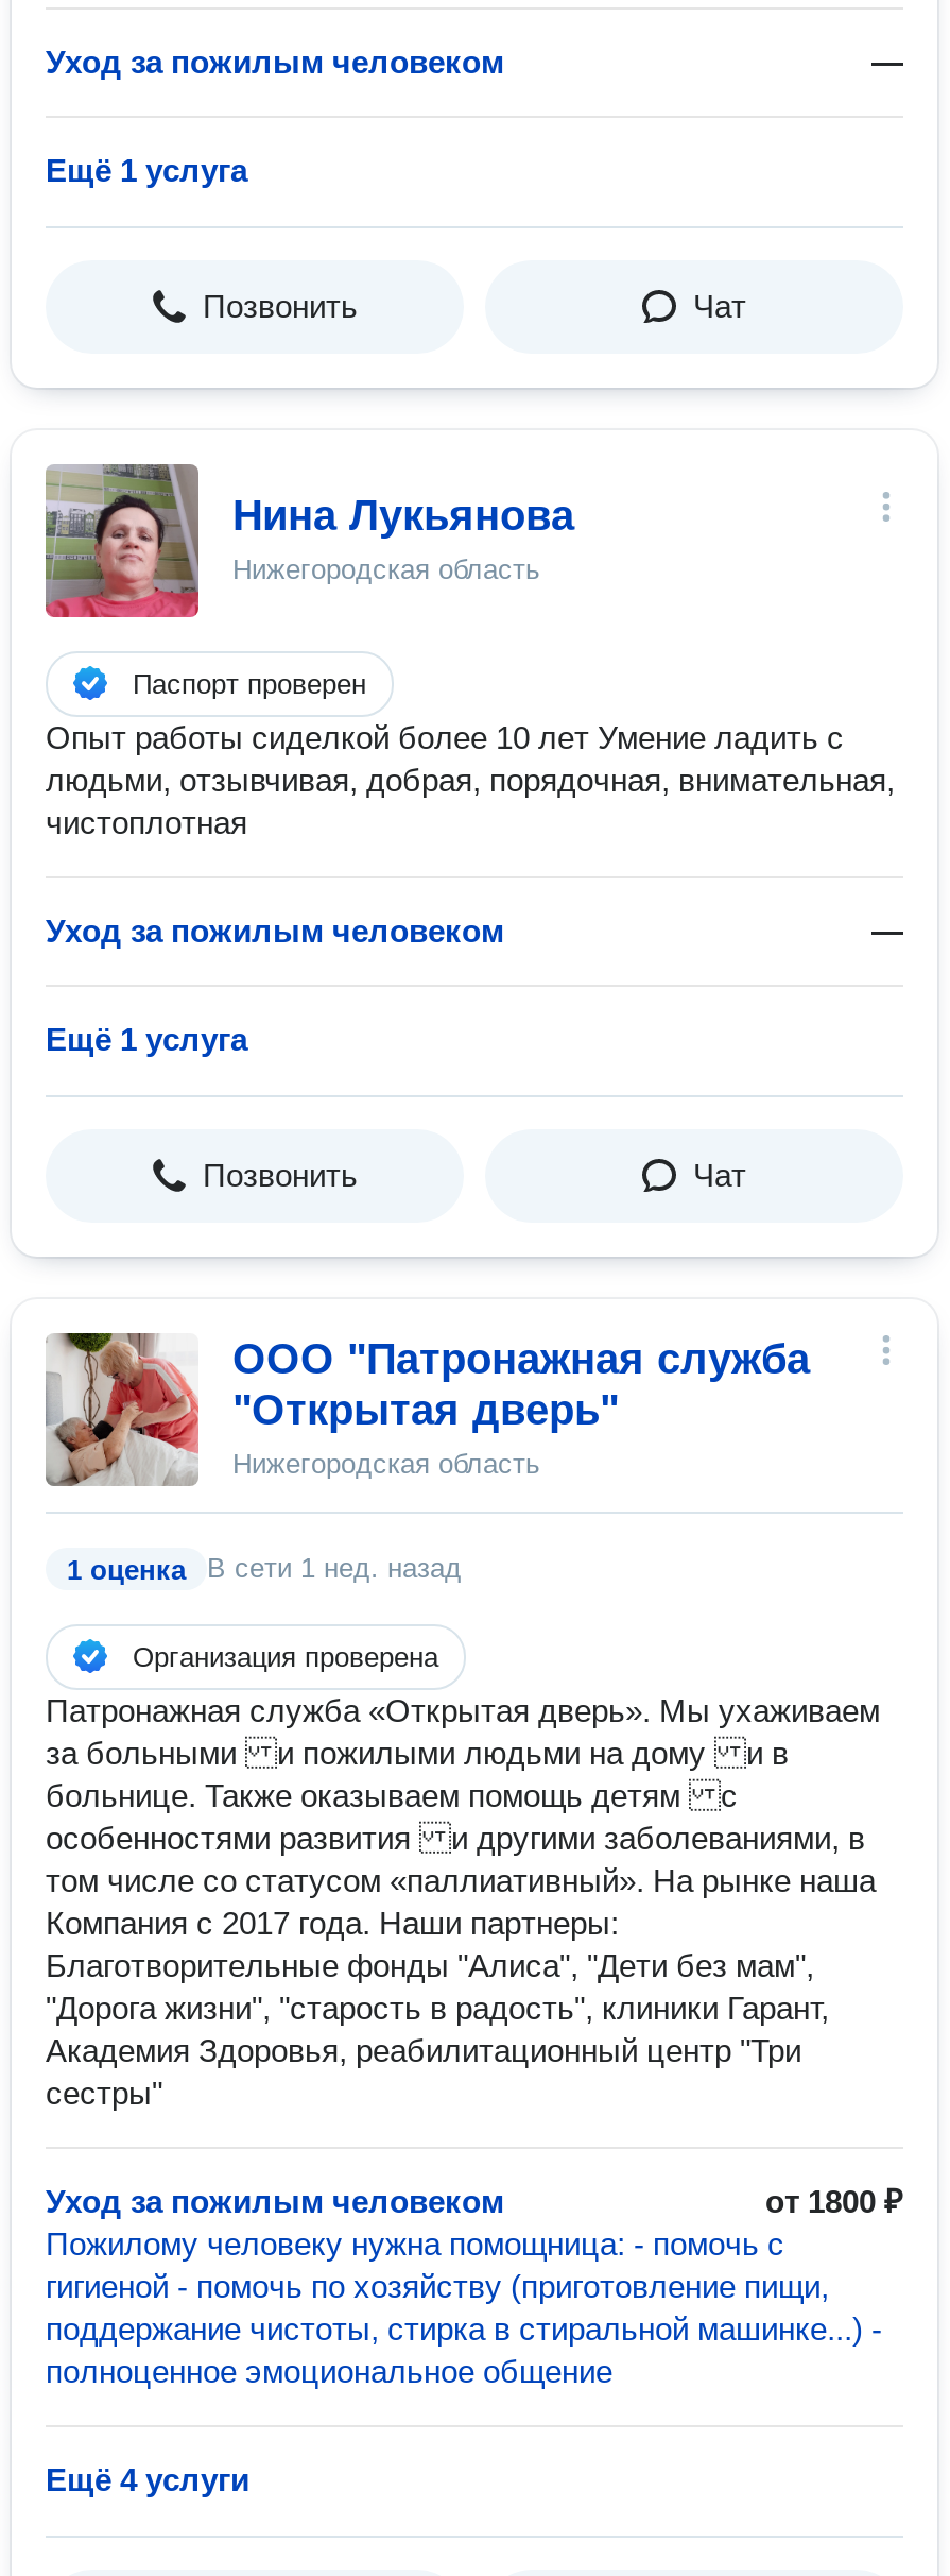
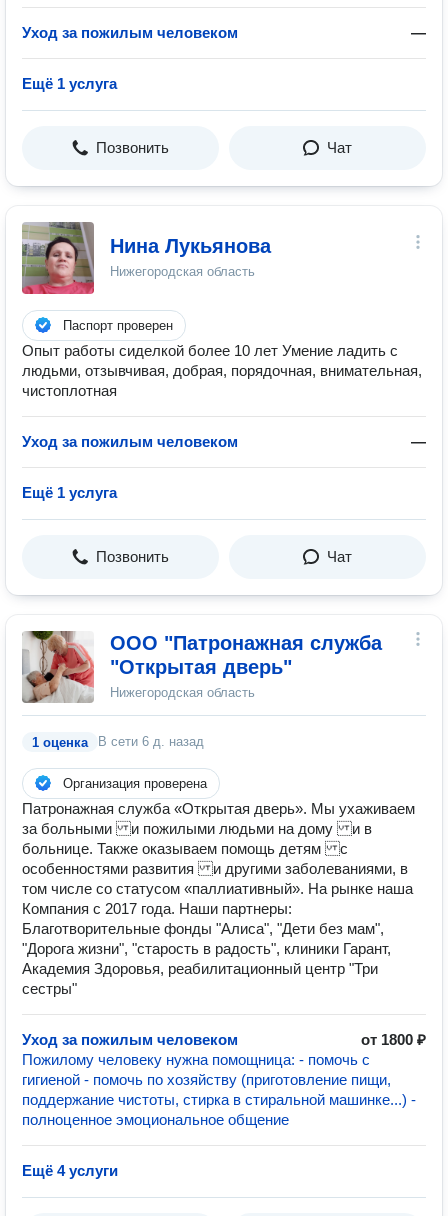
- В сети 1 нед. назад
+ В сети 6 д. назад
